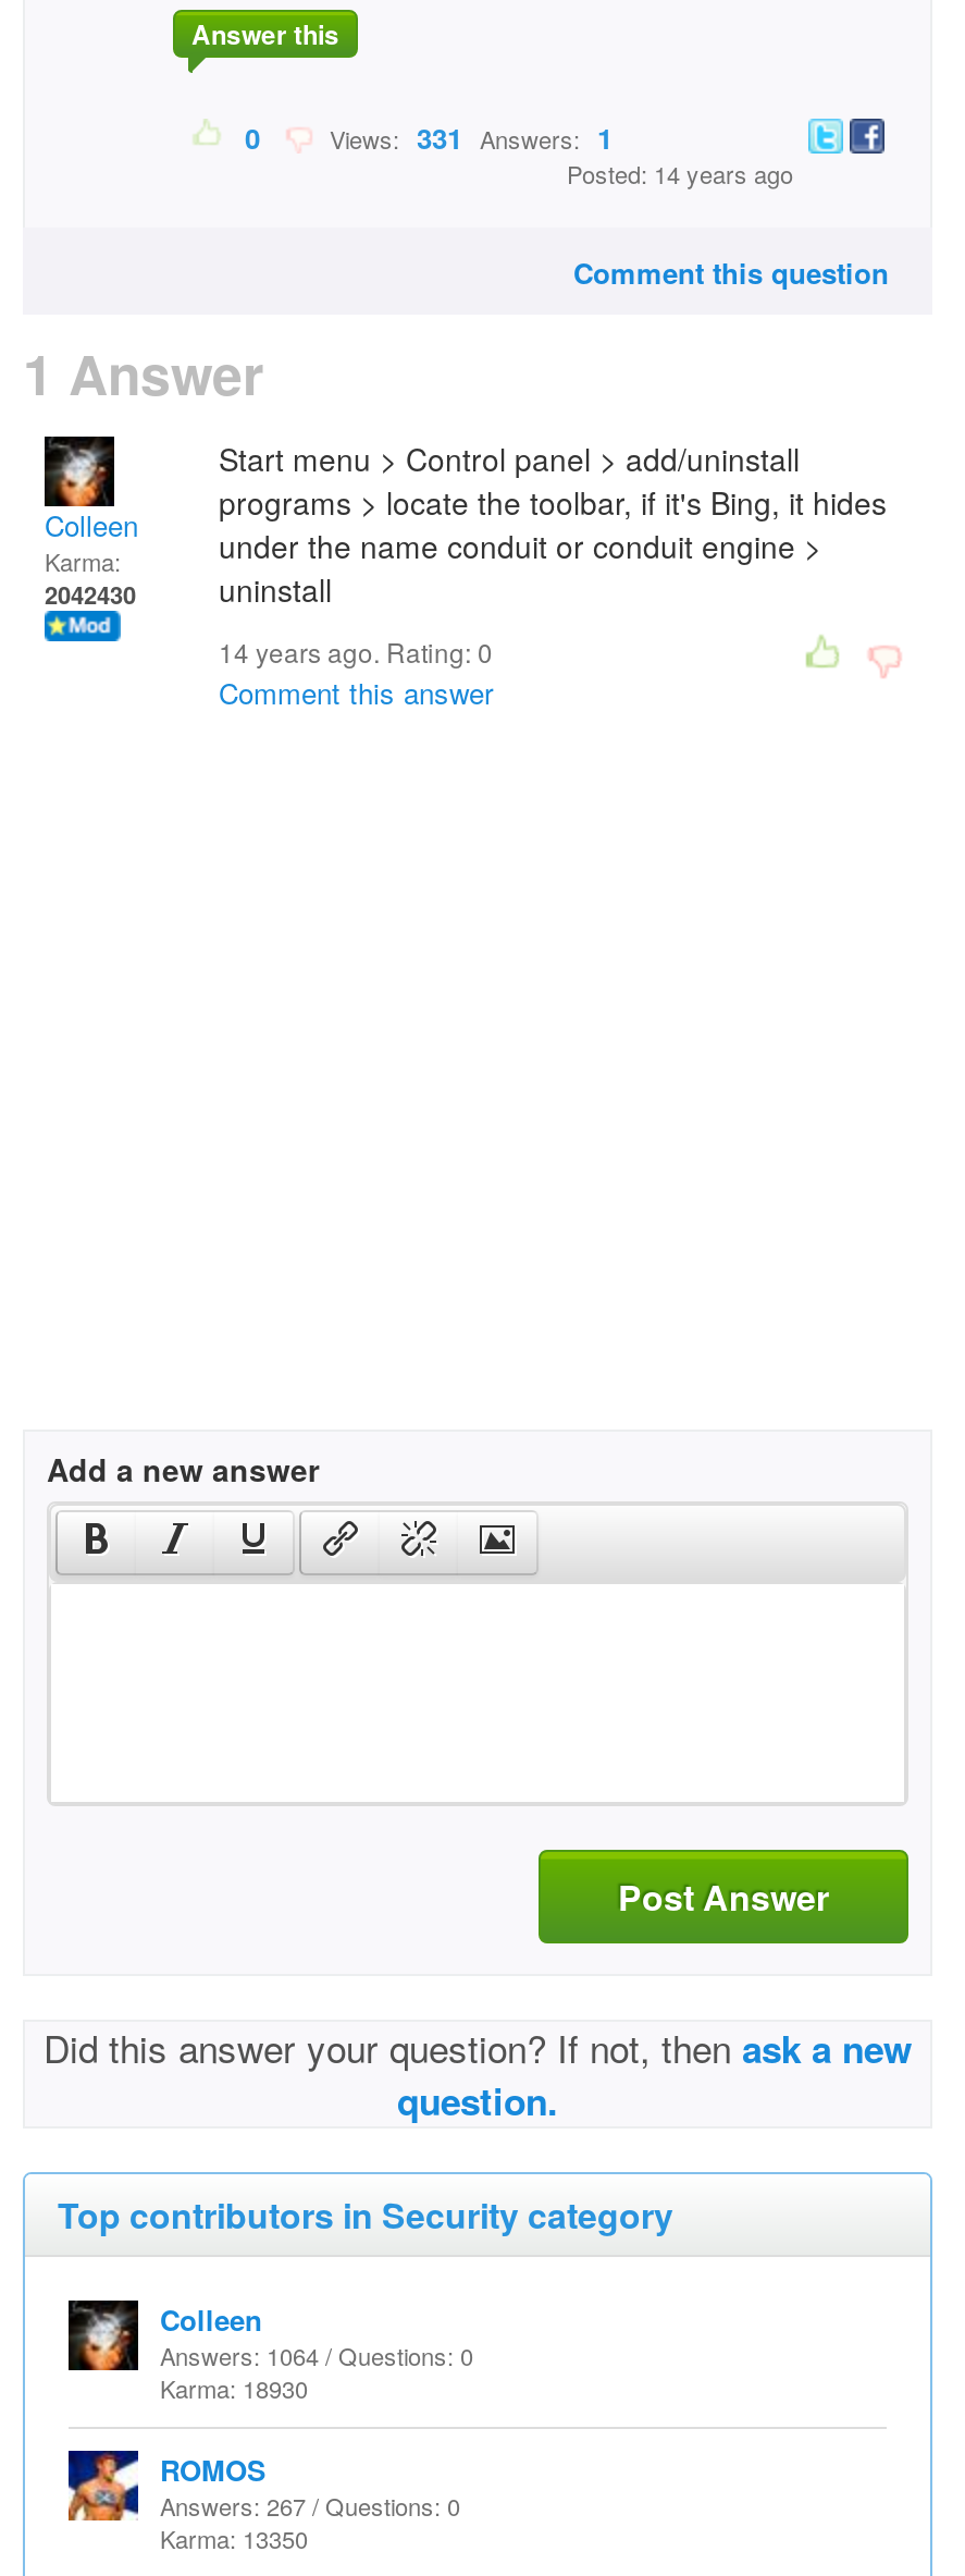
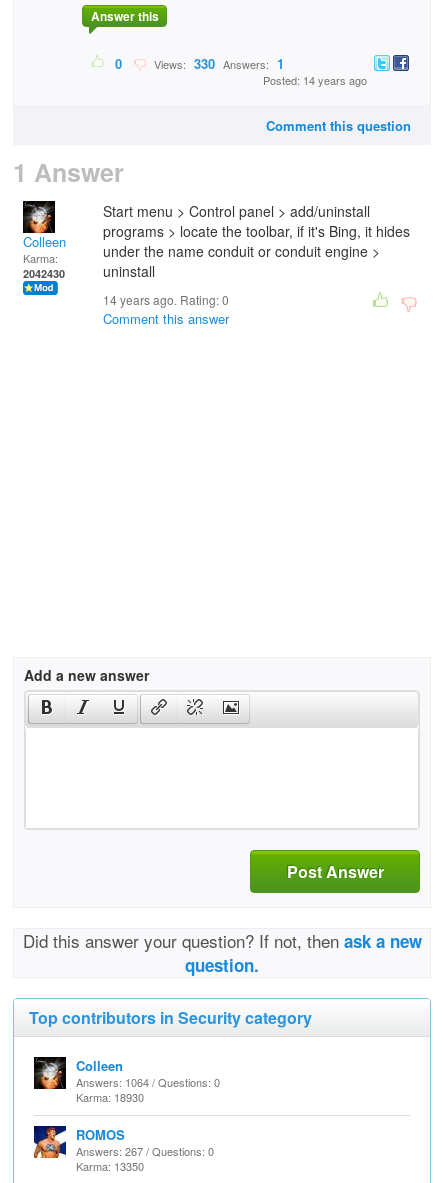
- Views: 331 Answers: 1
+ Views: 330 Answers: 1
